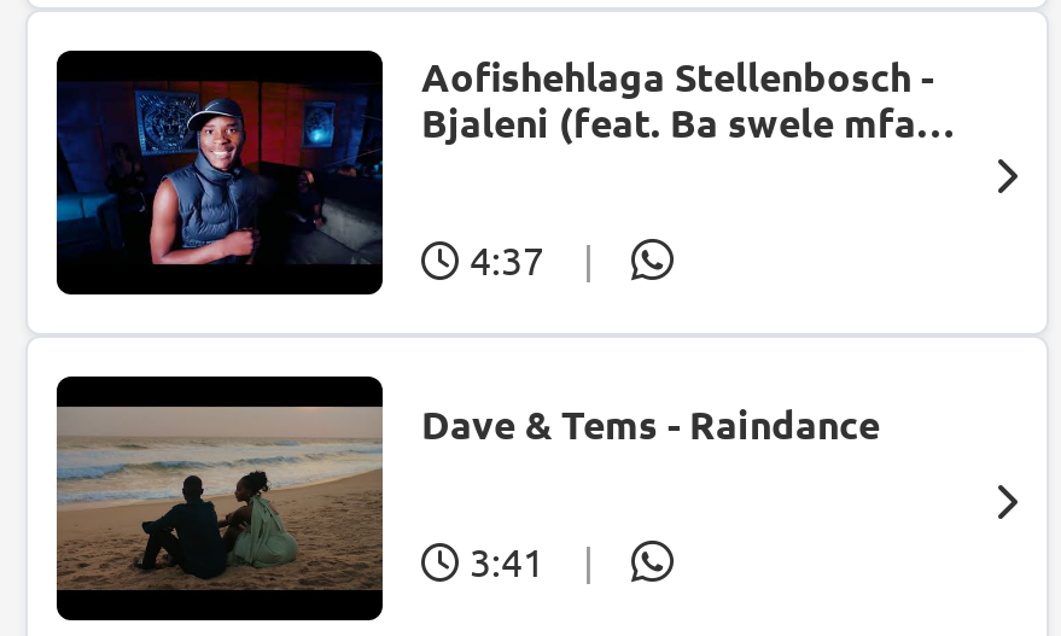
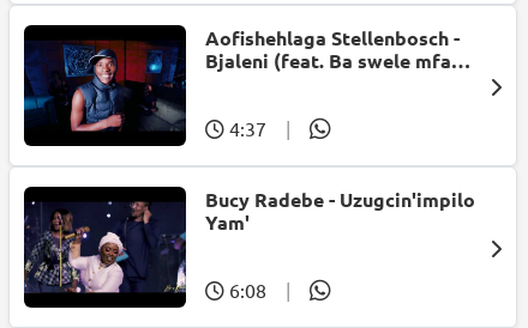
- [image]
- Dave & Tems - Raindance
+ [image]
+ Bucy Radebe - Uzugcin'impilo
+ Yam'

- 3:41
+ 6:08
